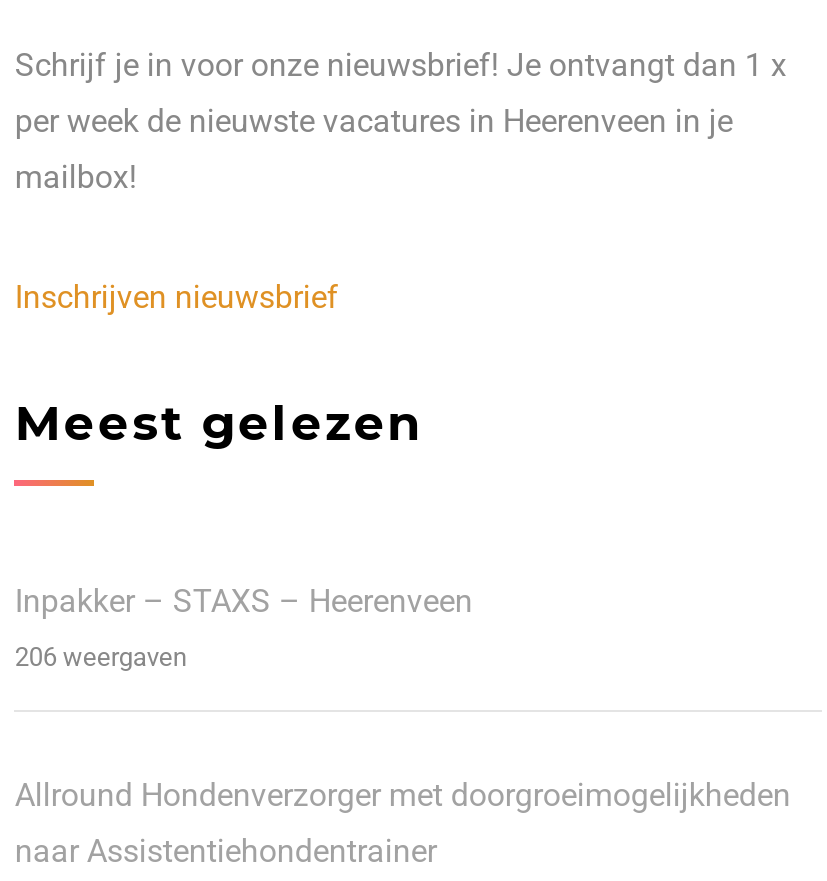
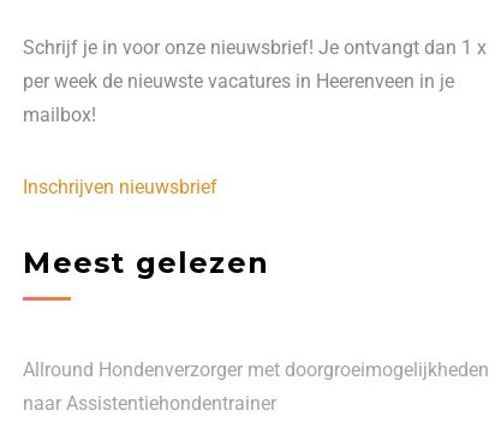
- Inpakker – STAXS – Heerenveen
- 206 weergaven
